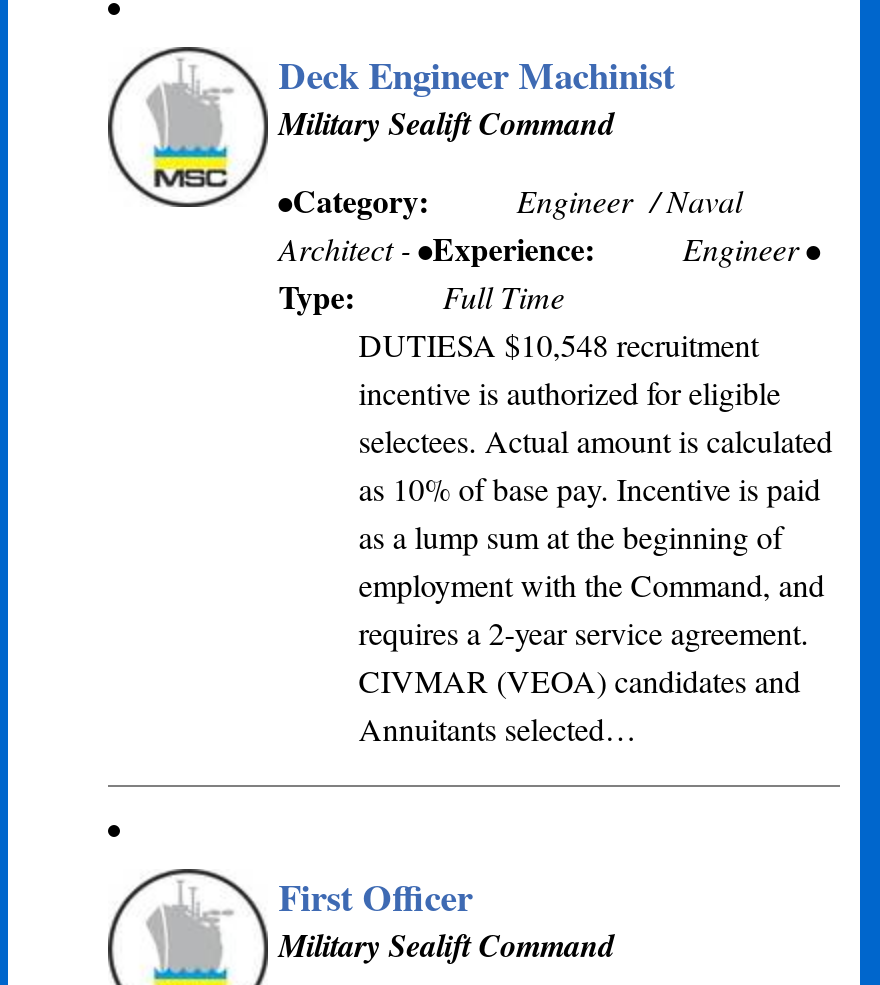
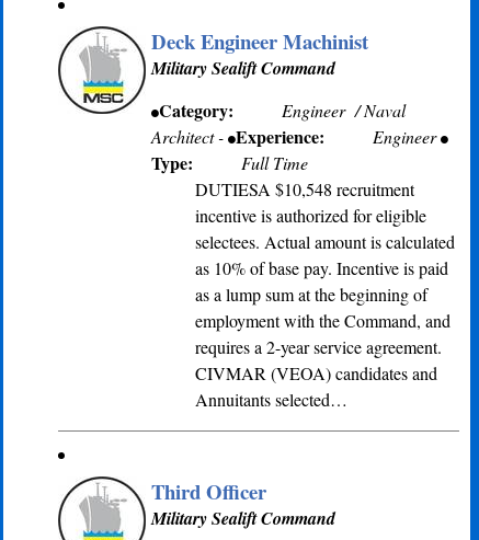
- First Officer
+ Third Officer
